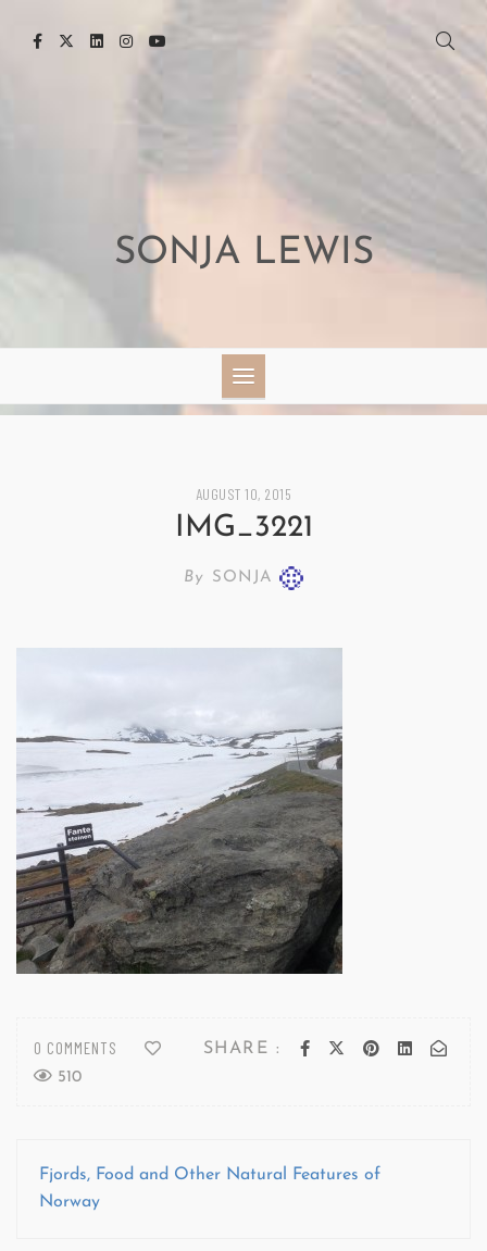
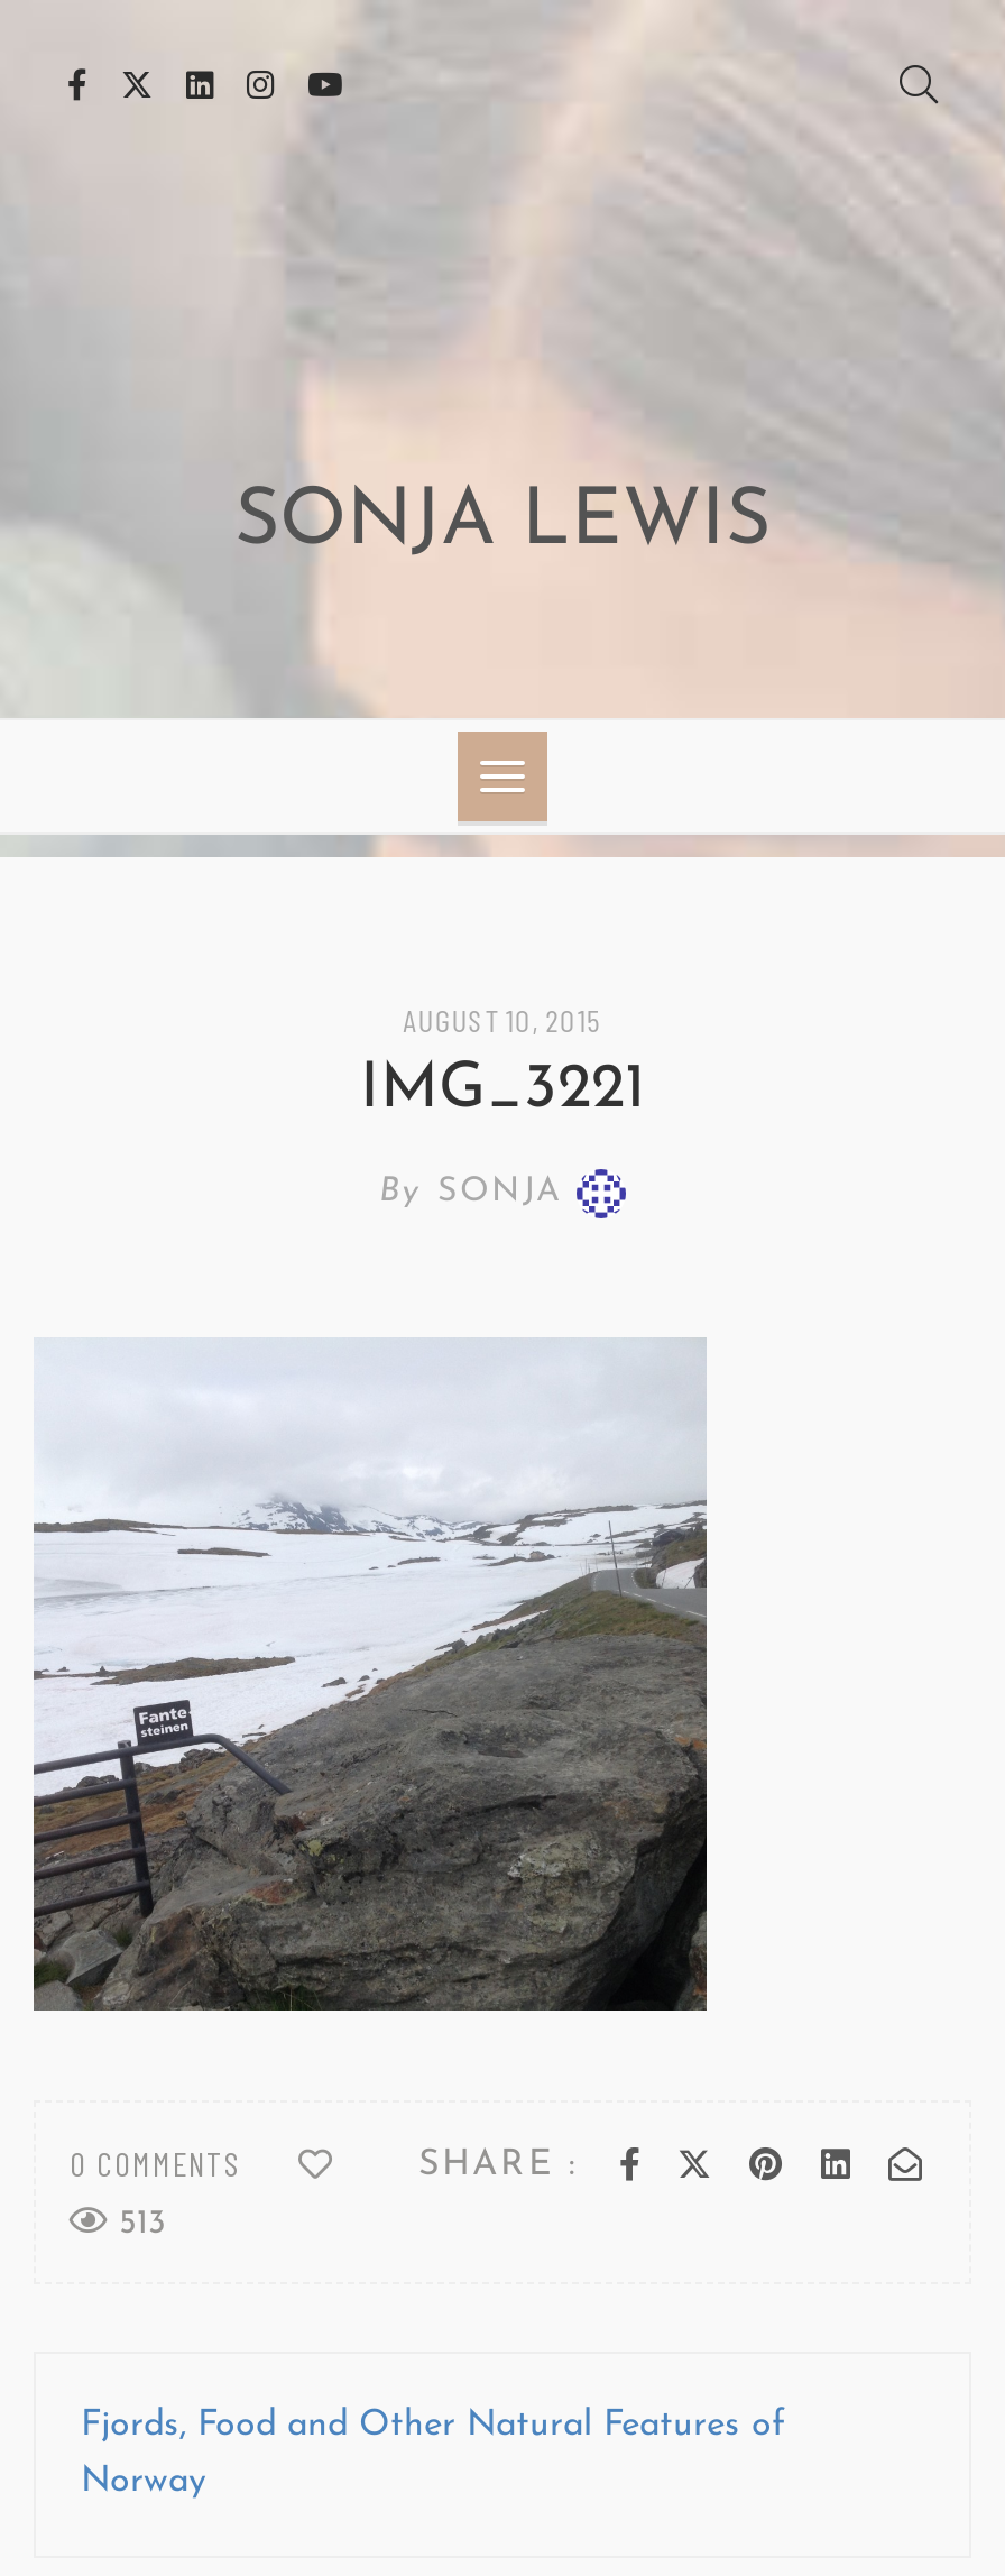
- 510
+ 513
